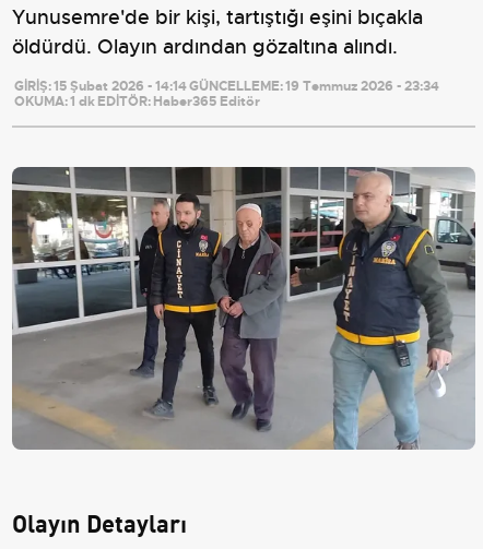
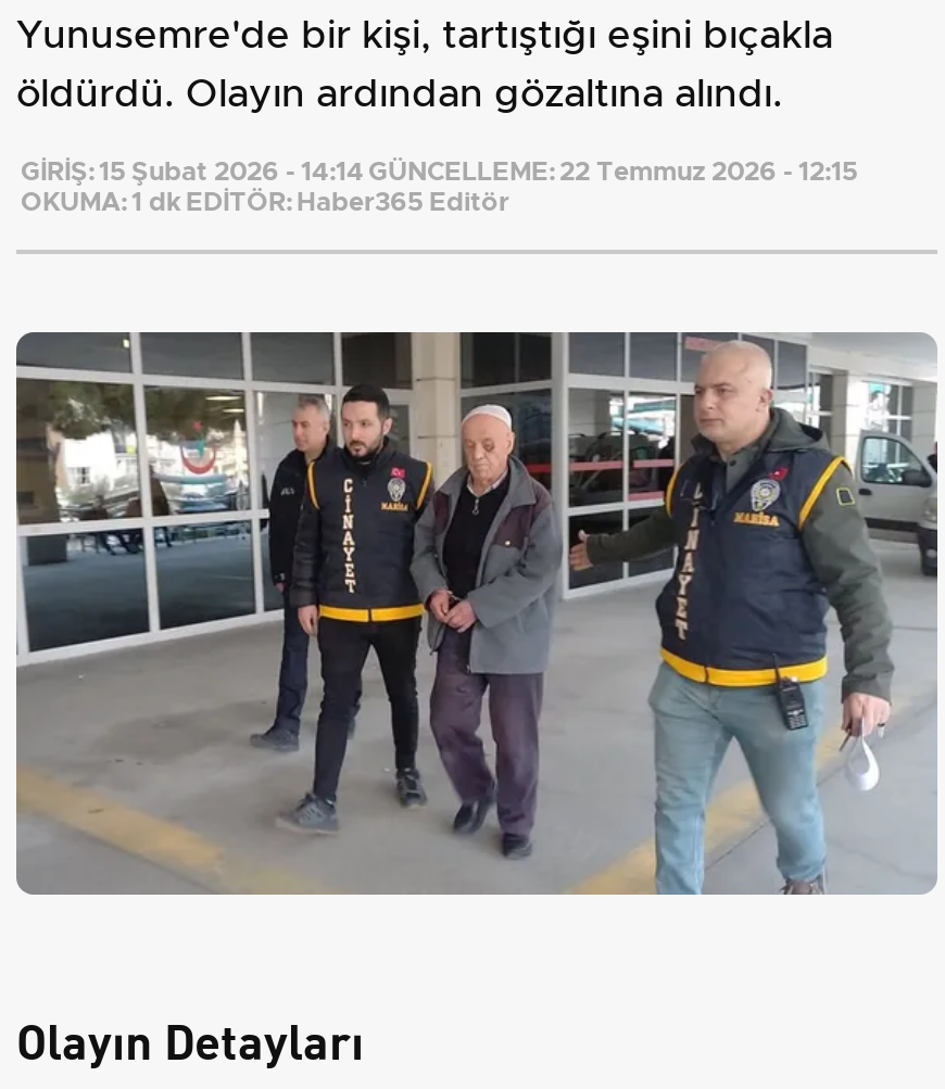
- GİRİŞ: 15 Şubat 2026 - 14:14 GÜNCELLEME: 19 Temmuz 2026 - 23:34
+ GİRİŞ: 15 Şubat 2026 - 14:14 GÜNCELLEME: 22 Temmuz 2026 - 12:15
